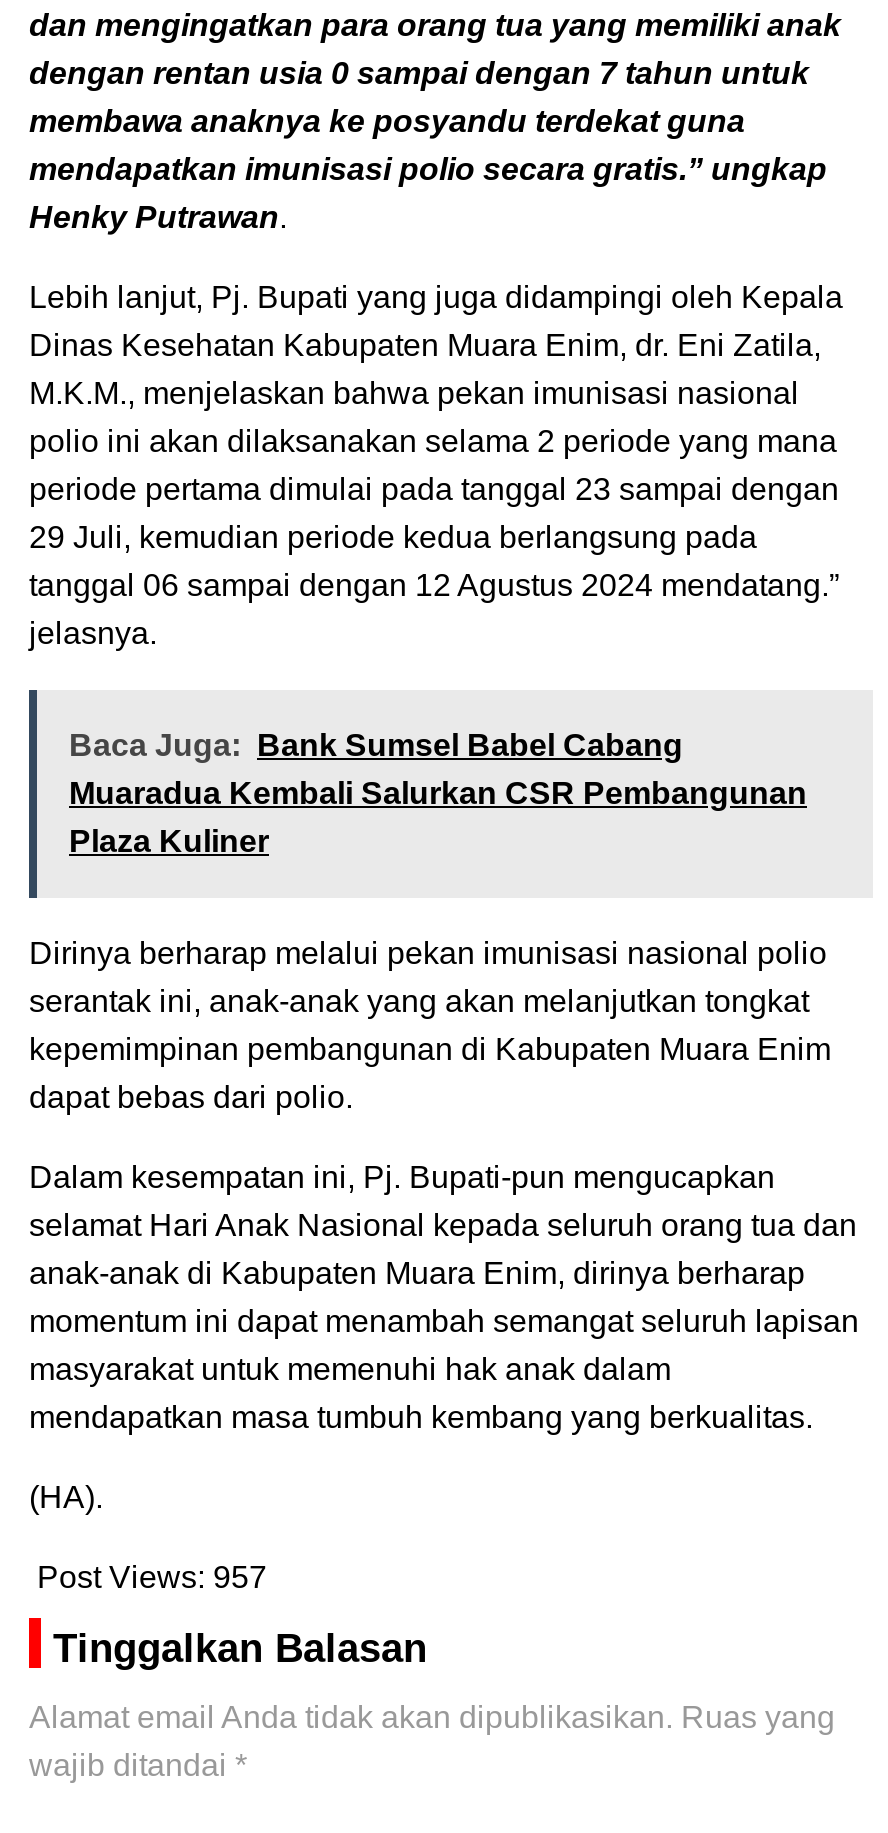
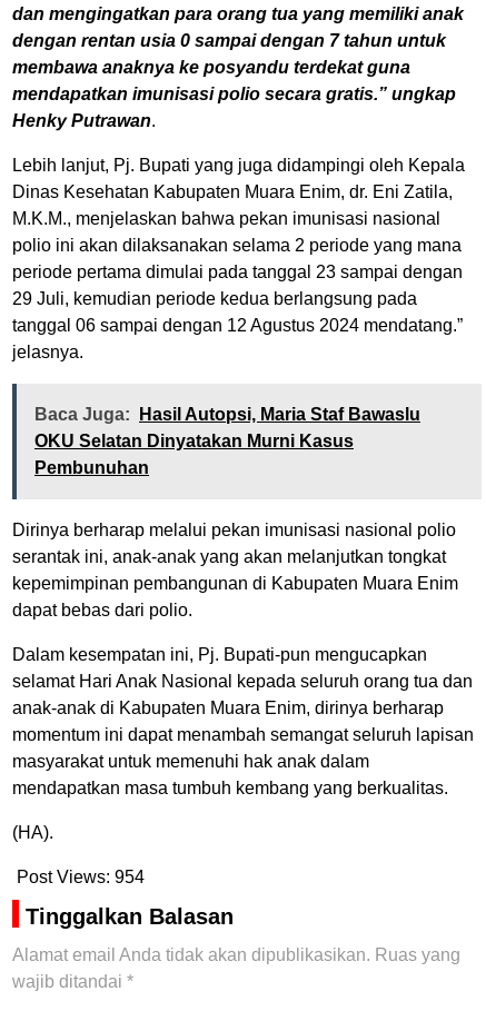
- Baca Juga: Bank Sumsel Babel Cabang
- Muaradua Kembali Salurkan CSR Pembangunan
- Plaza Kuliner
+ Baca Juga: Hasil Autopsi, Maria Staf Bawaslu
+ OKU Selatan Dinyatakan Murni Kasus
+ Pembunuhan

- Post Views: 957
+ Post Views: 954
